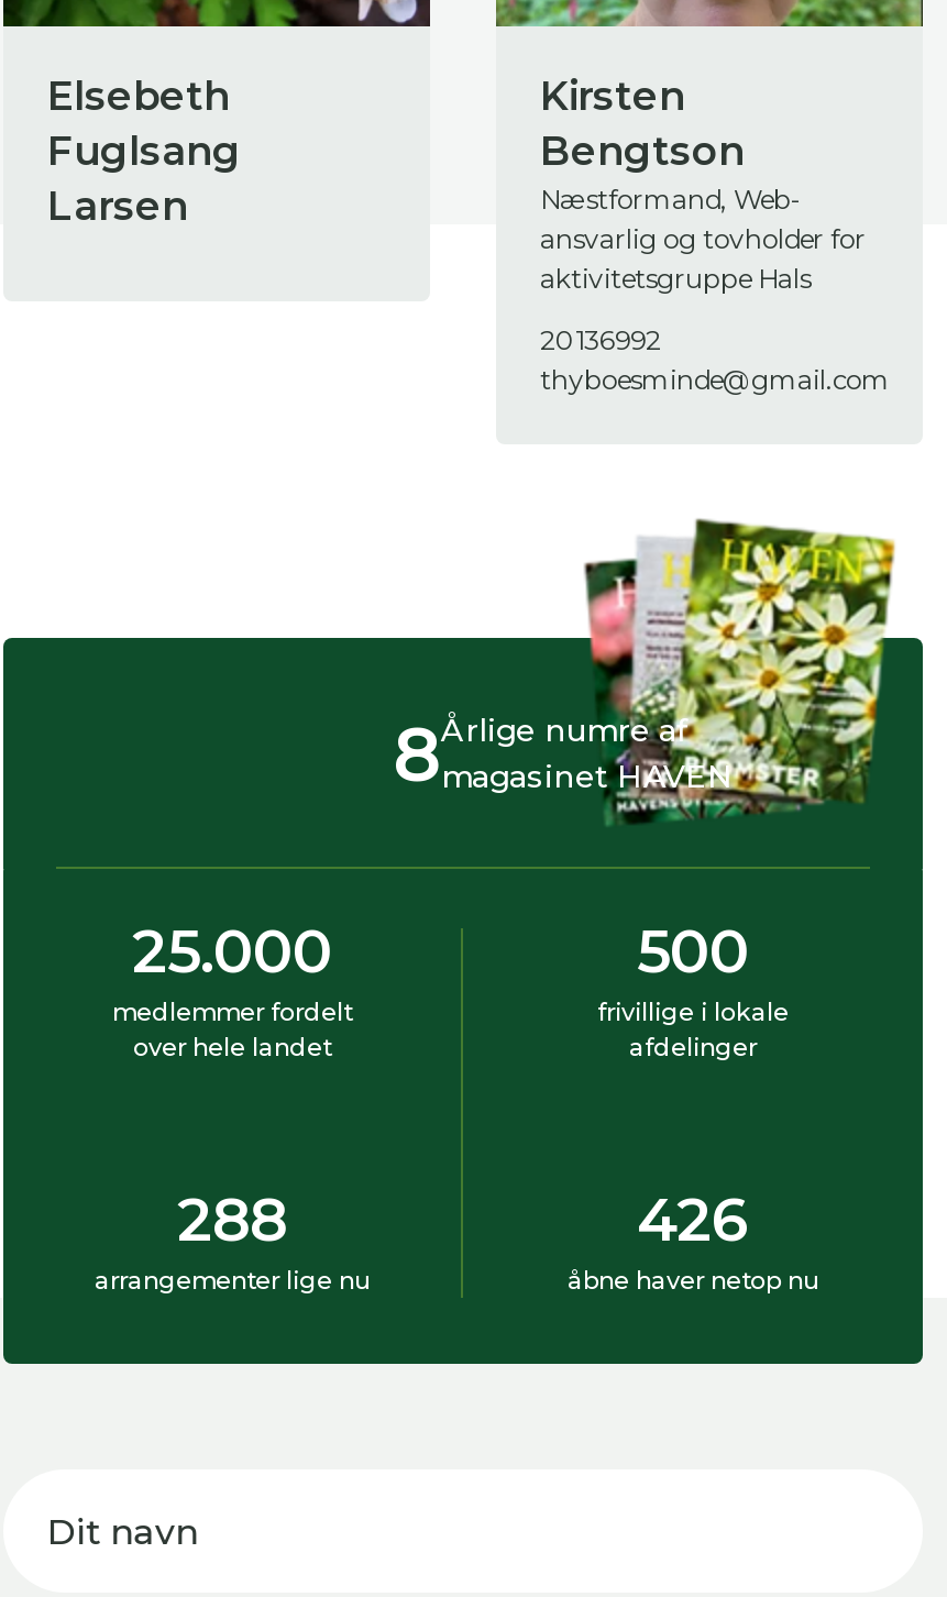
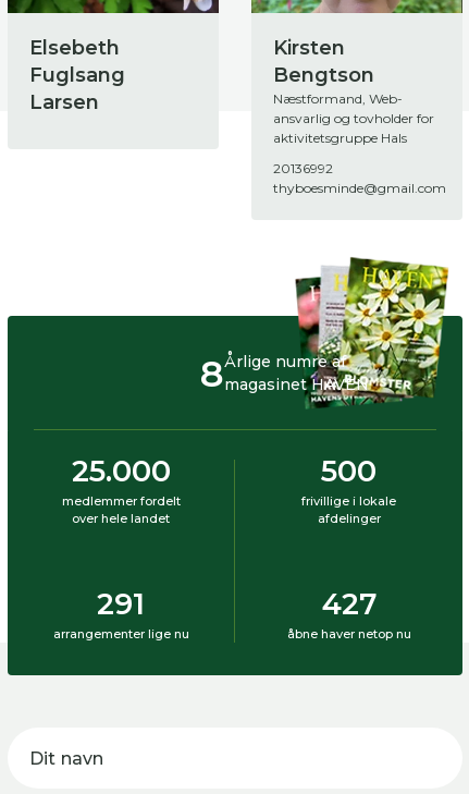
- 288
+ 291

- 426
+ 427
